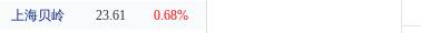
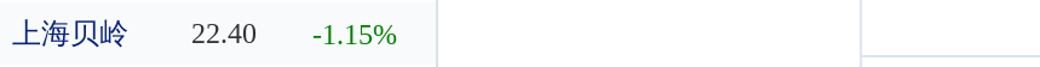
- 23.61
+ 22.40

- 0.68%
+ -1.15%
